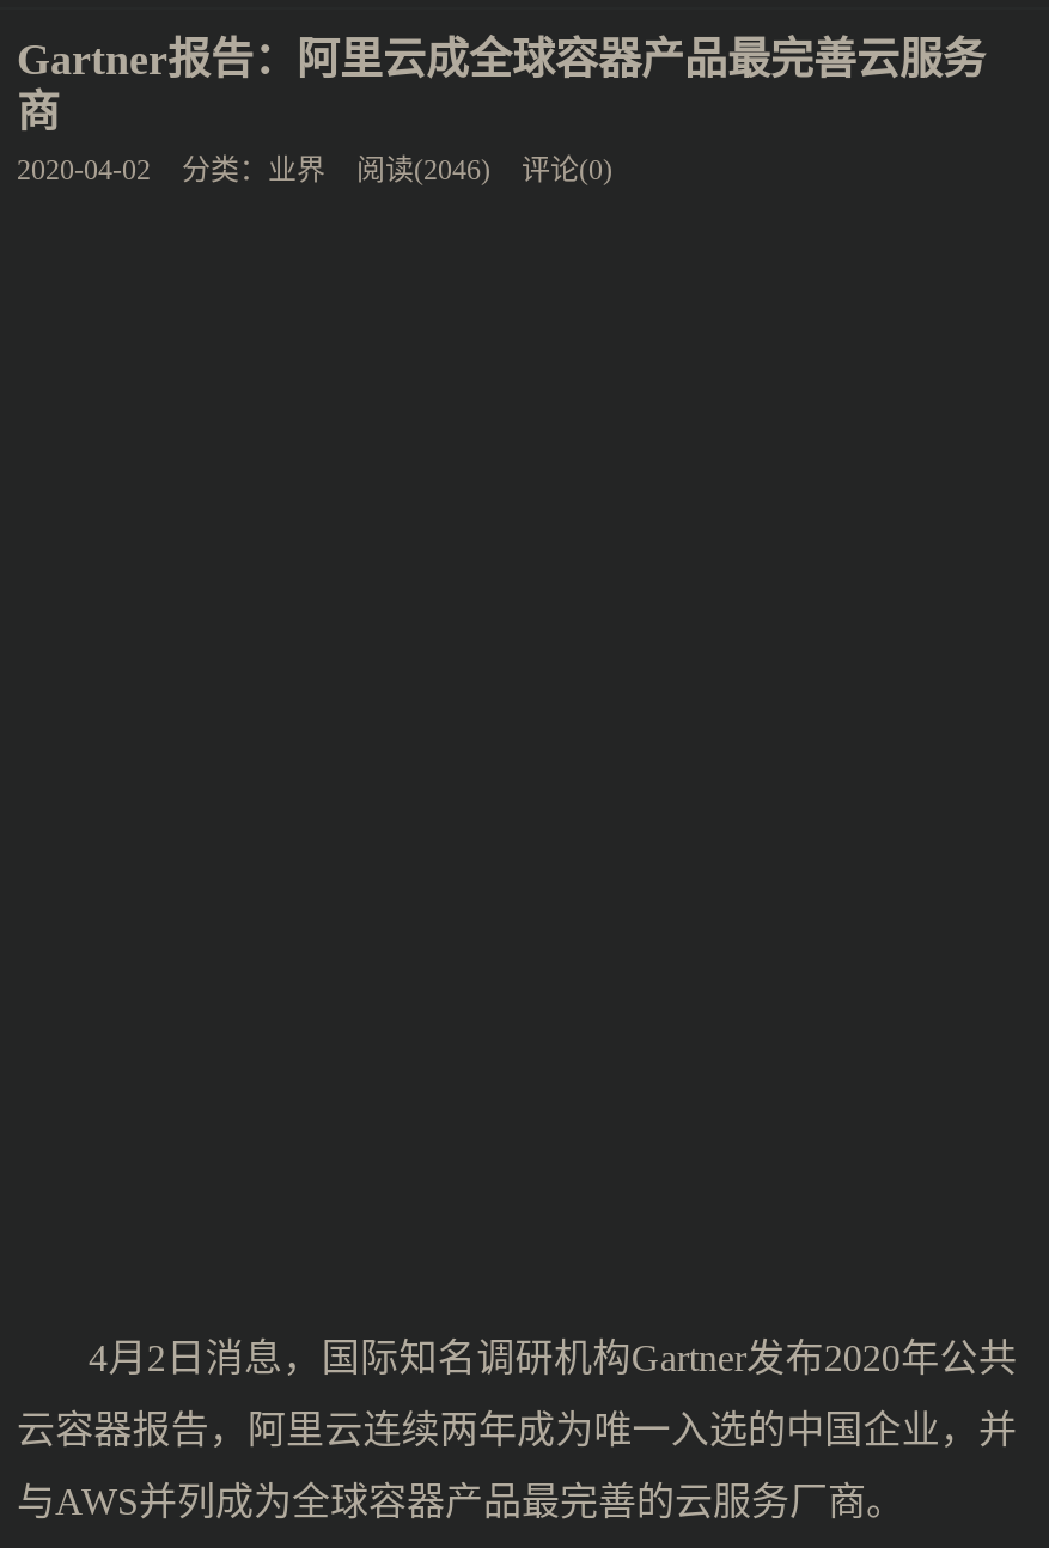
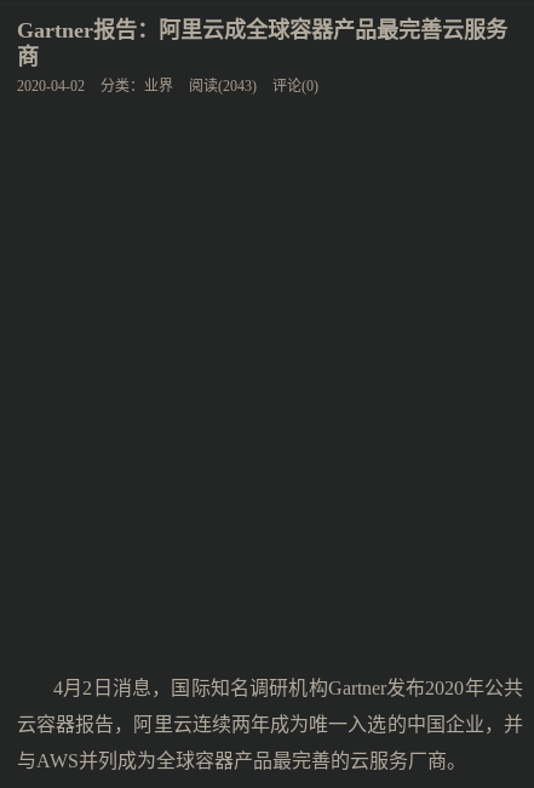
- 2020-04-02 分类：业界 阅读(2046) 评论(0)
+ 2020-04-02 分类：业界 阅读(2043) 评论(0)
